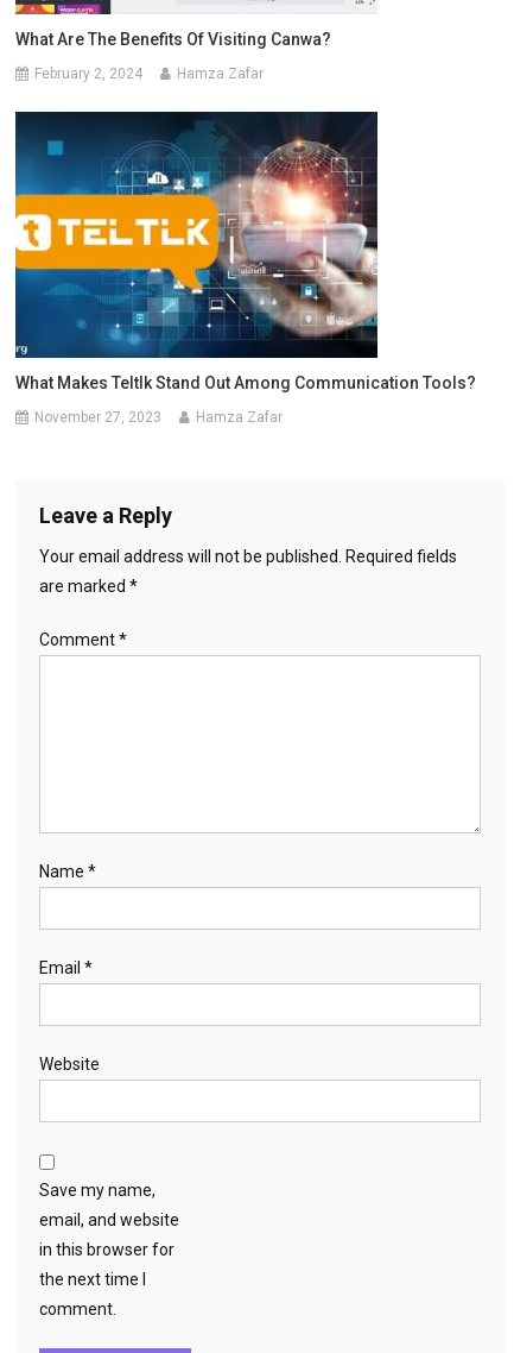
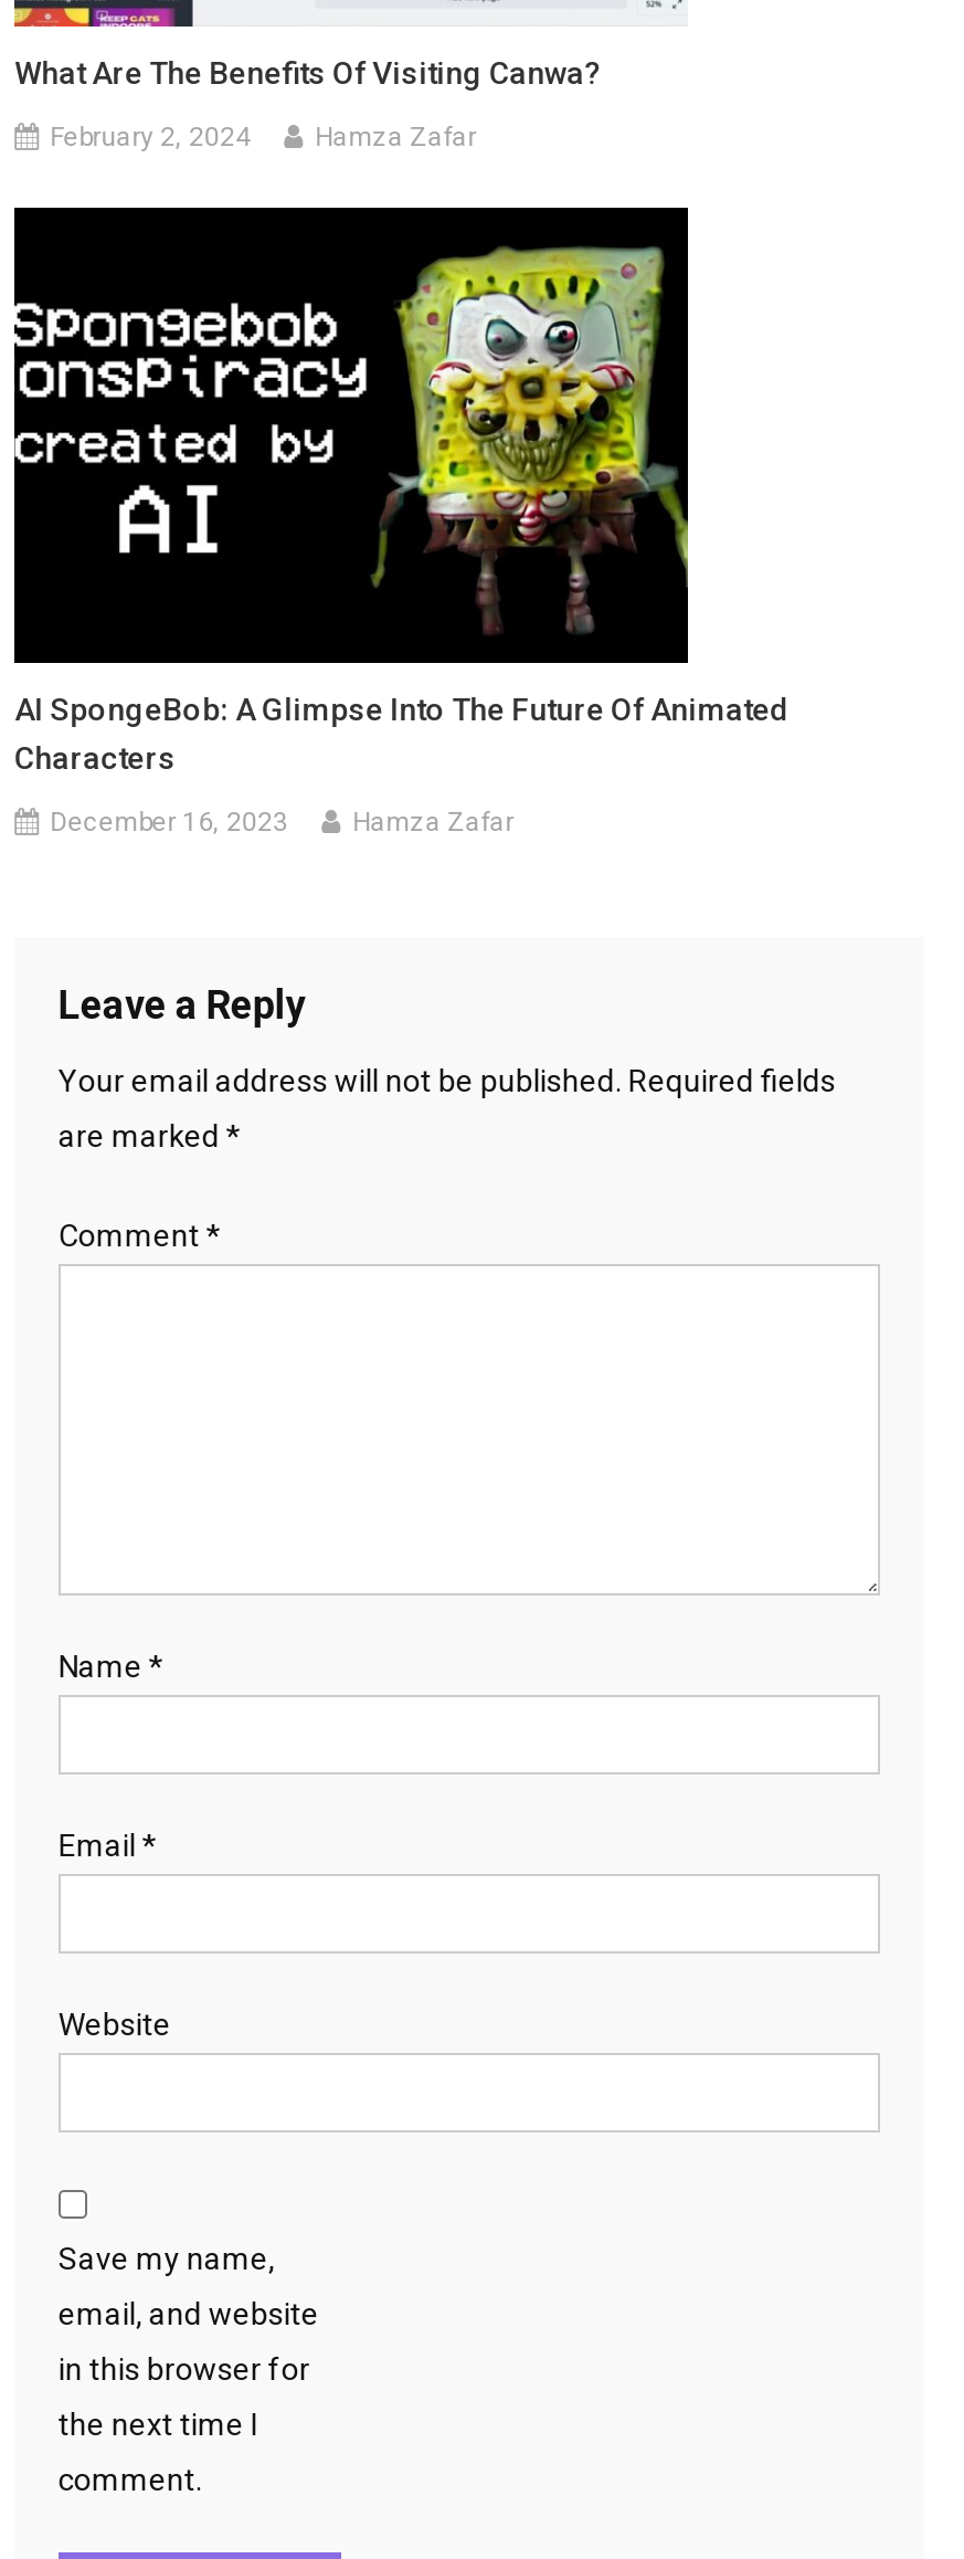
- [image]
- What Makes Teltlk Stand Out Among Communication Tools?
+ [image]
+ AI SpongeBob: A Glimpse Into The Future Of Animated
+ Characters

- November 27, 2023
+ December 16, 2023
